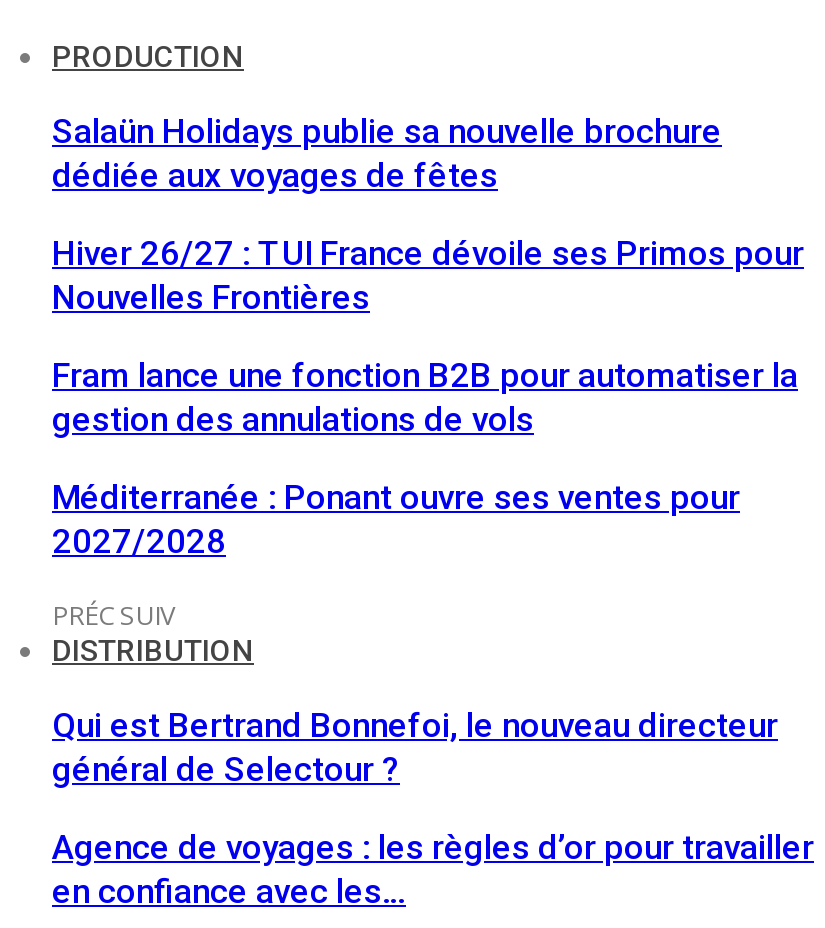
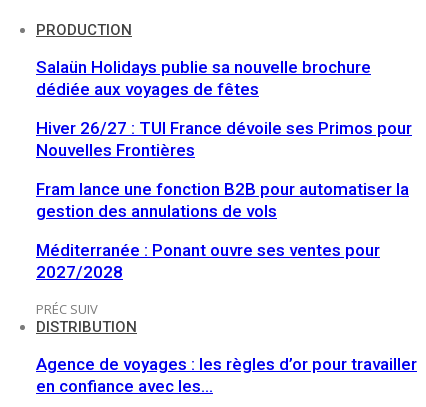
- Qui est Bertrand Bonnefoi, le nouveau directeur
- général de Selectour ?
